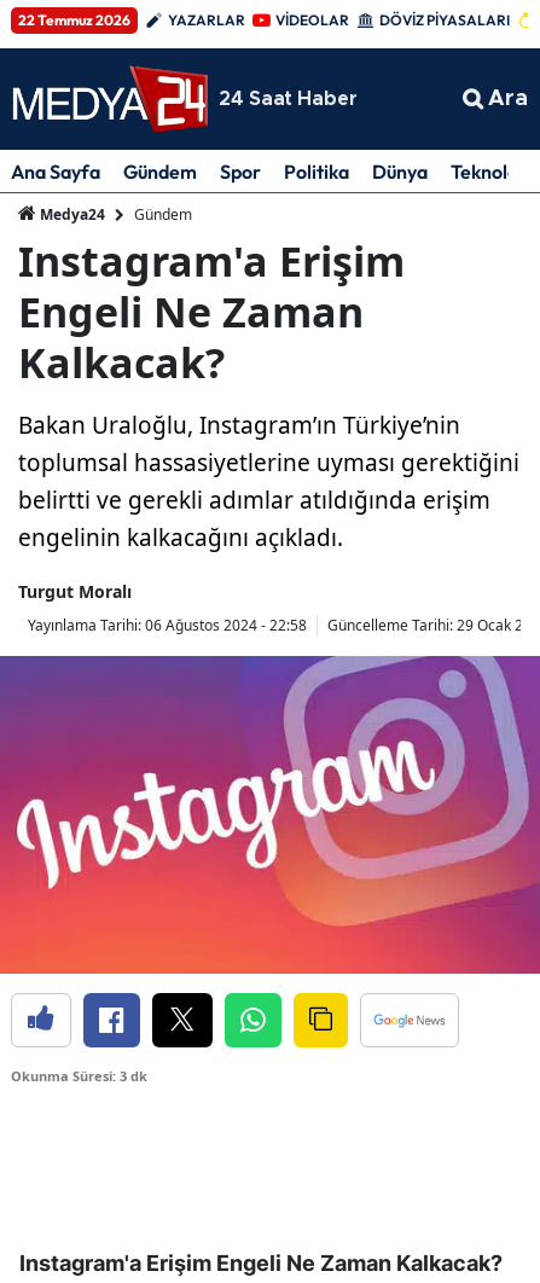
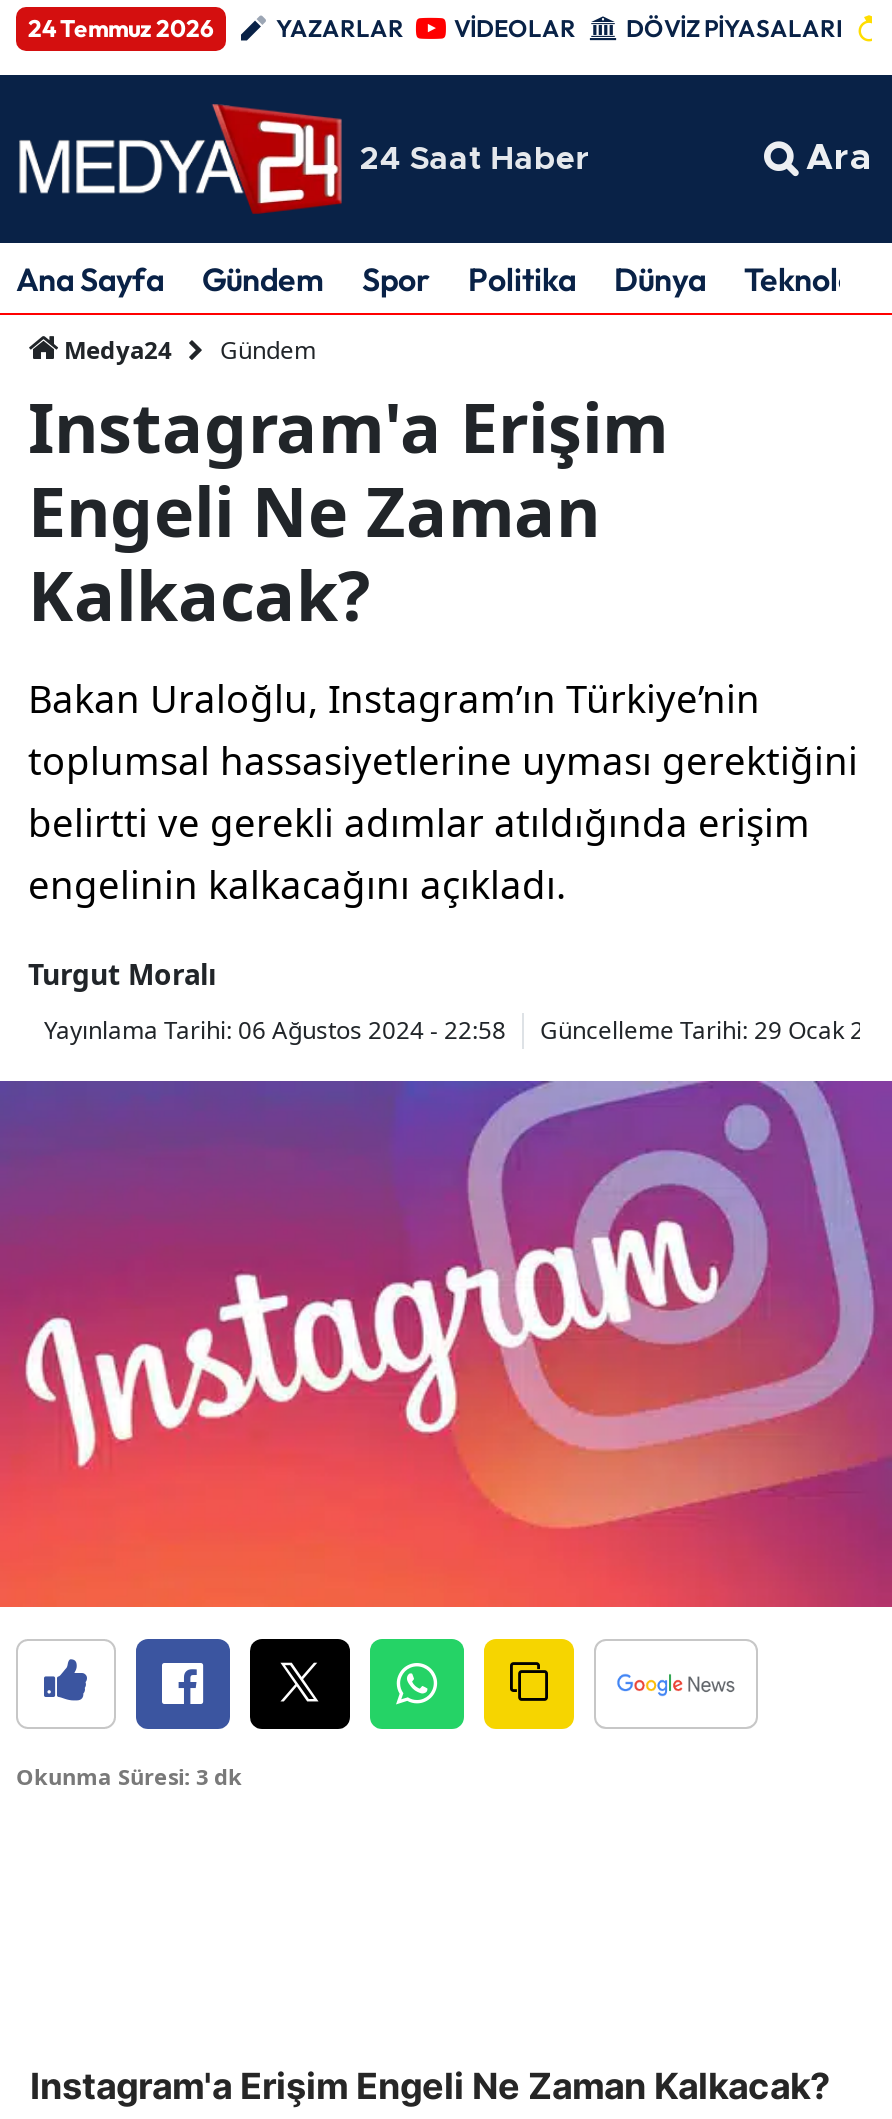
- 22 Temmuz 2026
+ 24 Temmuz 2026
